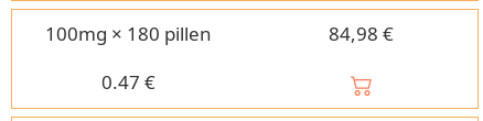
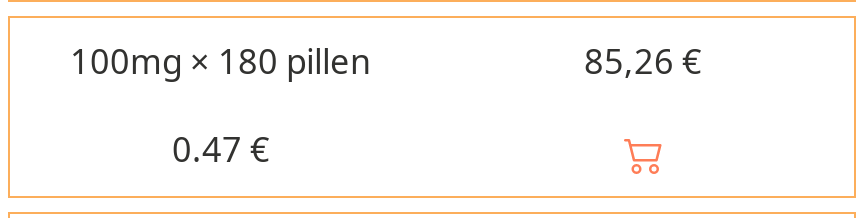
- 84,98 €
+ 85,26 €
